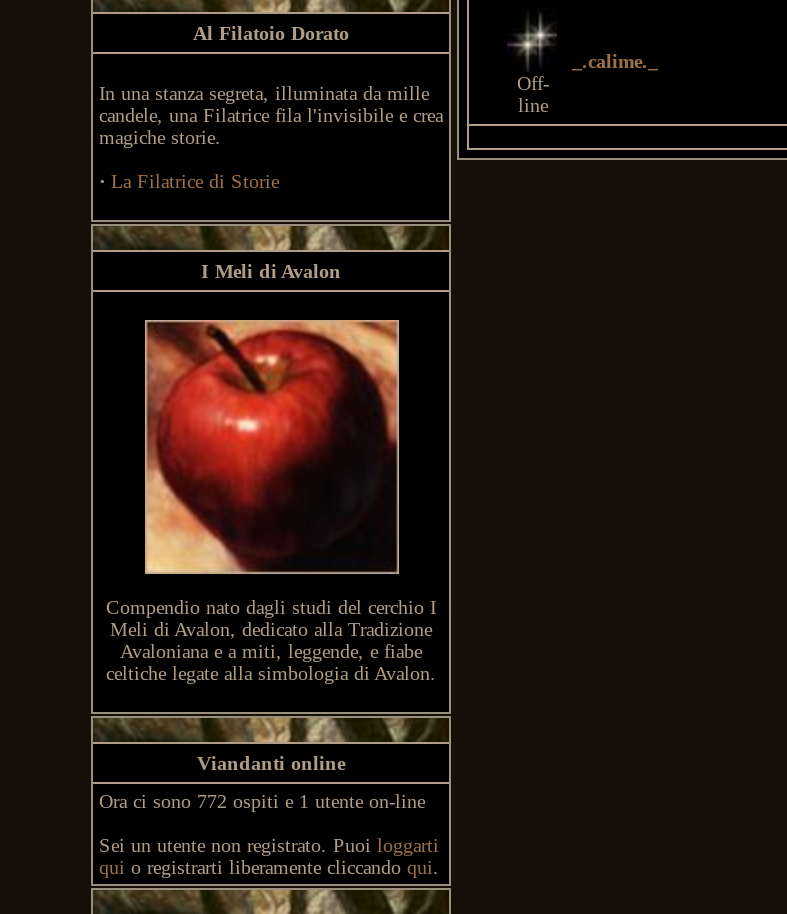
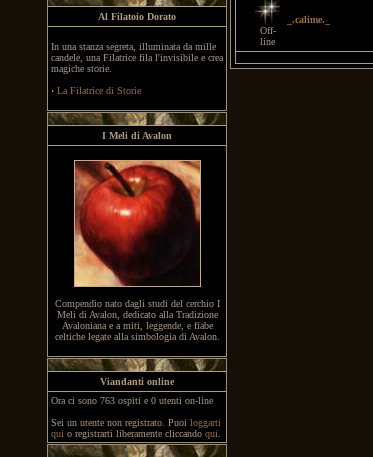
- Ora ci sono 772 ospiti e 1 utente on-line
+ Ora ci sono 763 ospiti e 0 utenti on-line
